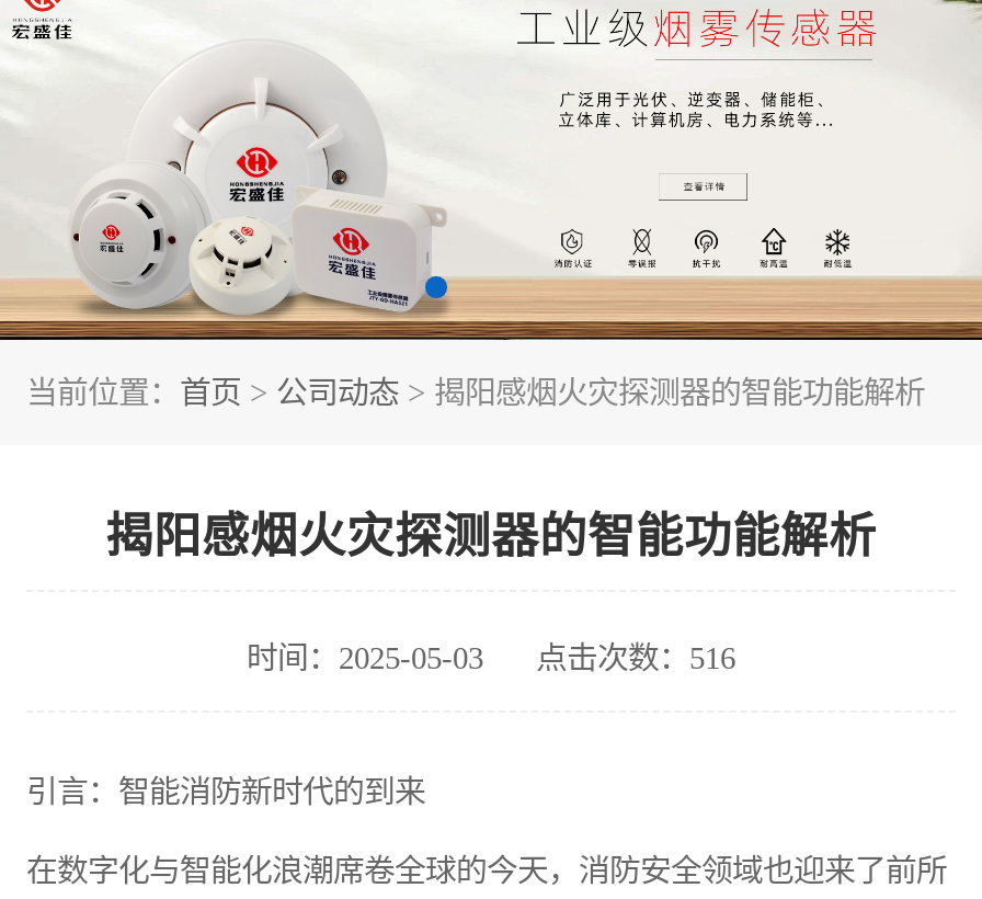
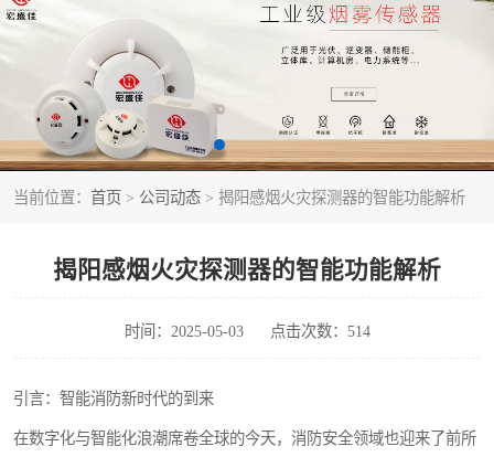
- 时间：2025-05-03 点击次数：516
+ 时间：2025-05-03 点击次数：514
